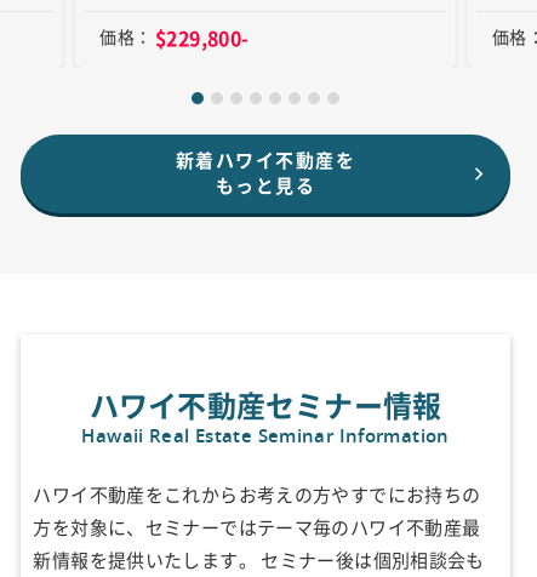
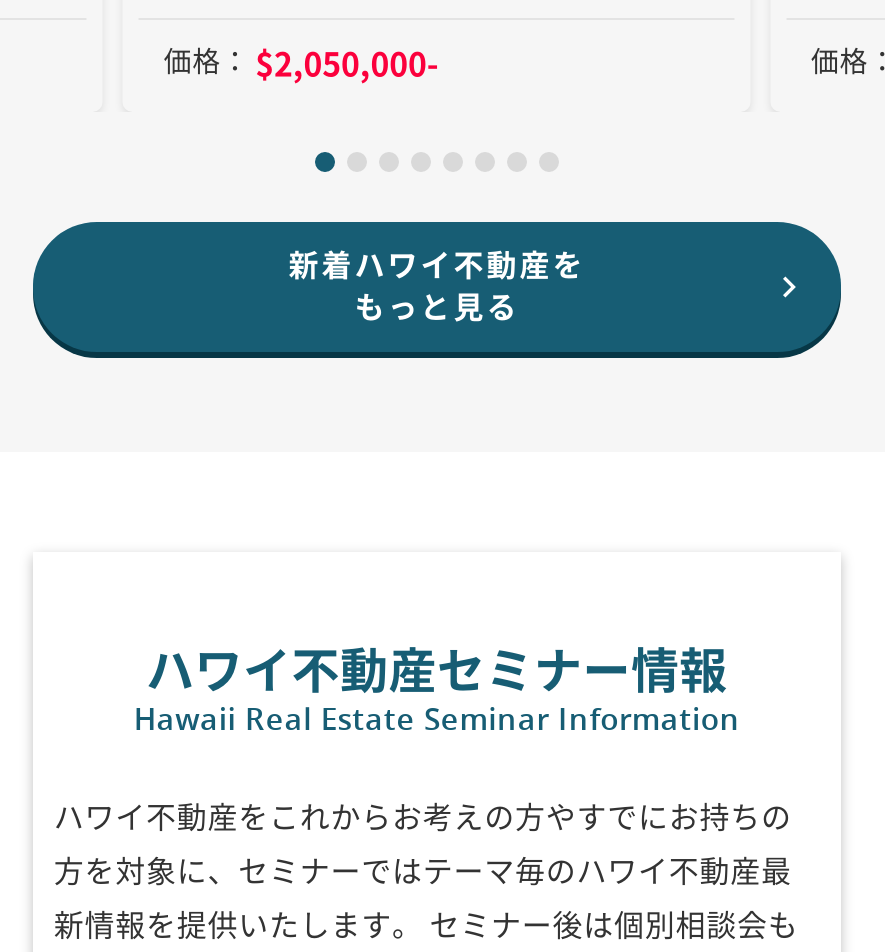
- 価格 $229,800-
+ 価格 $2,050,000-
